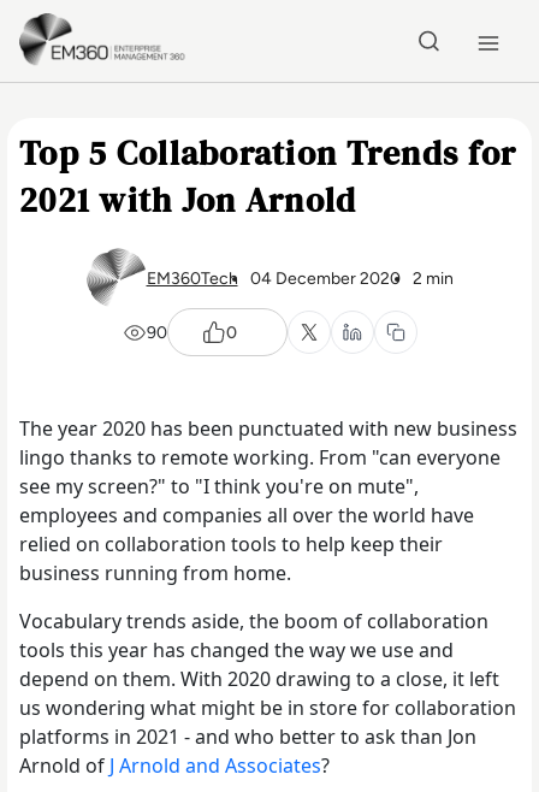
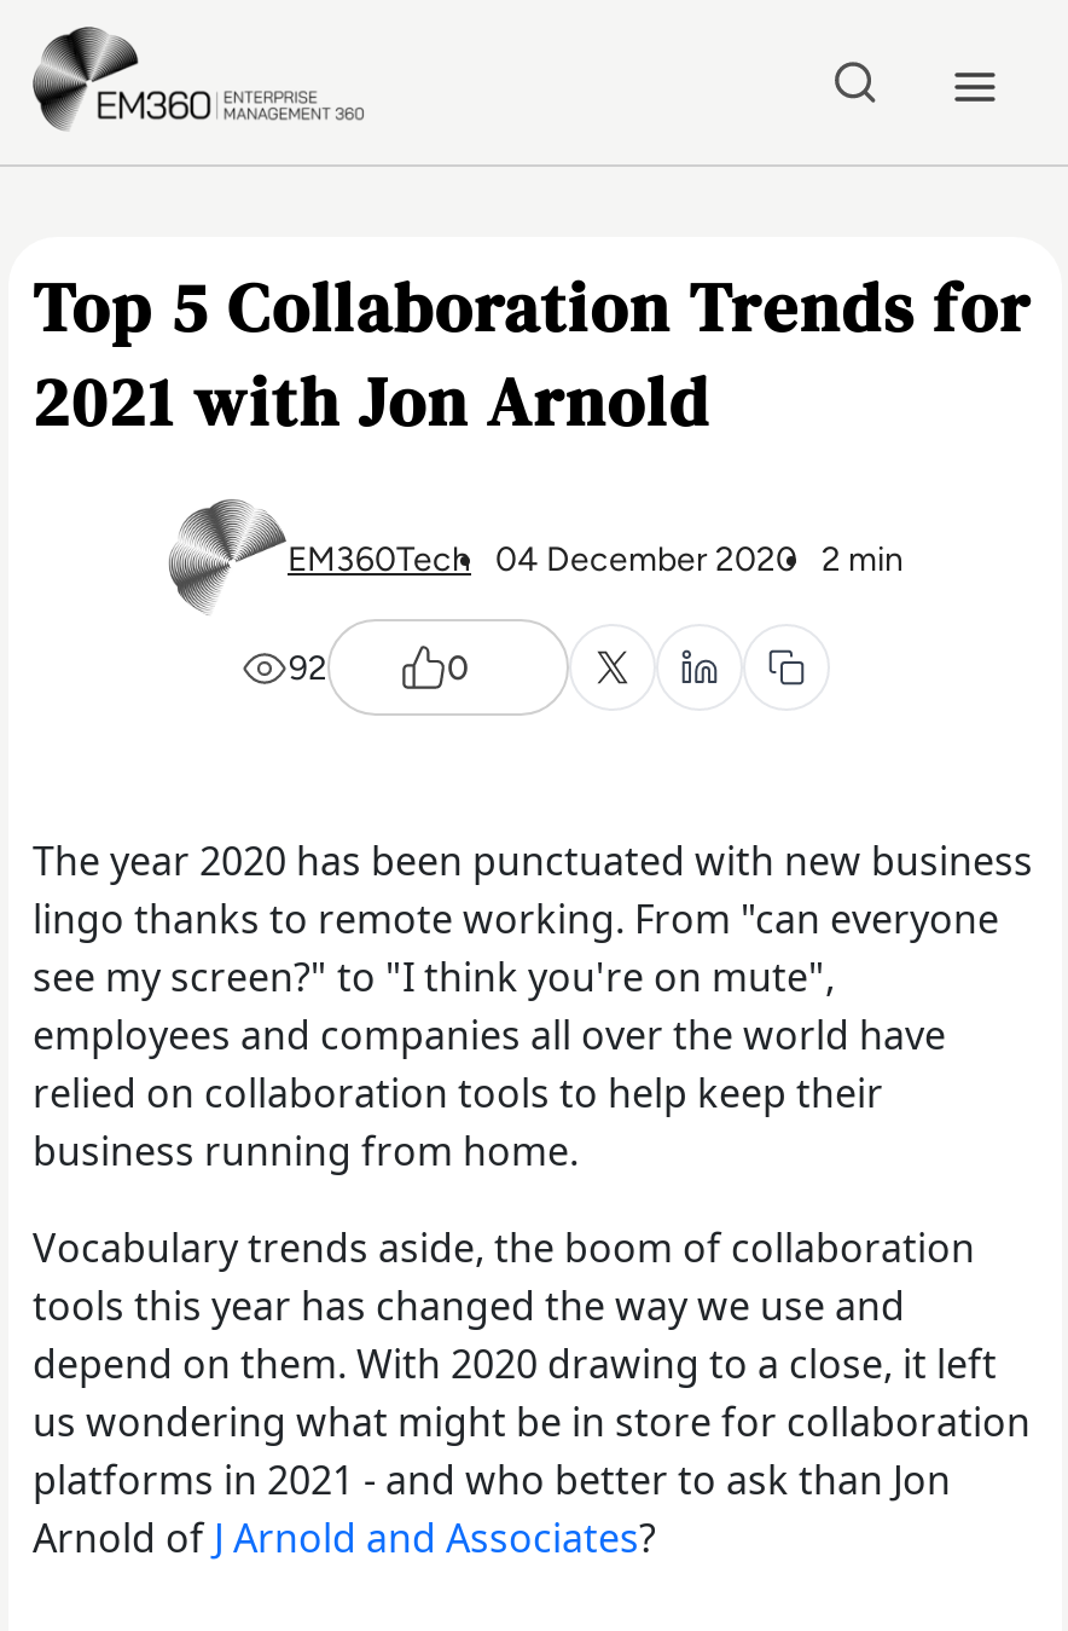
- 90
+ 92
